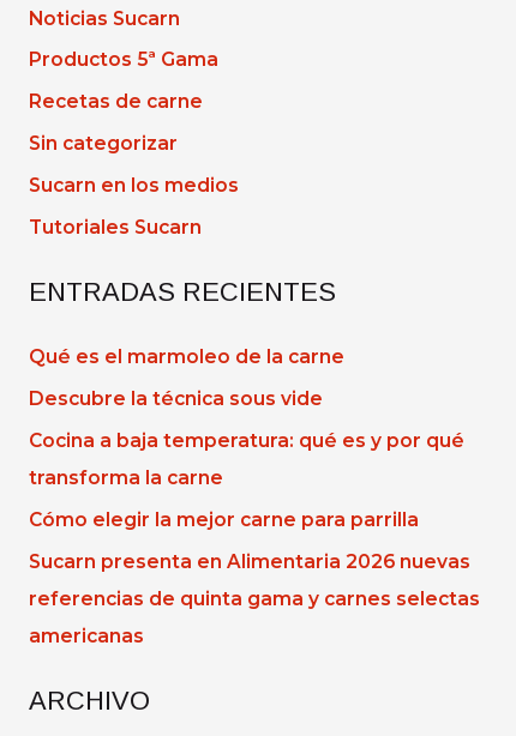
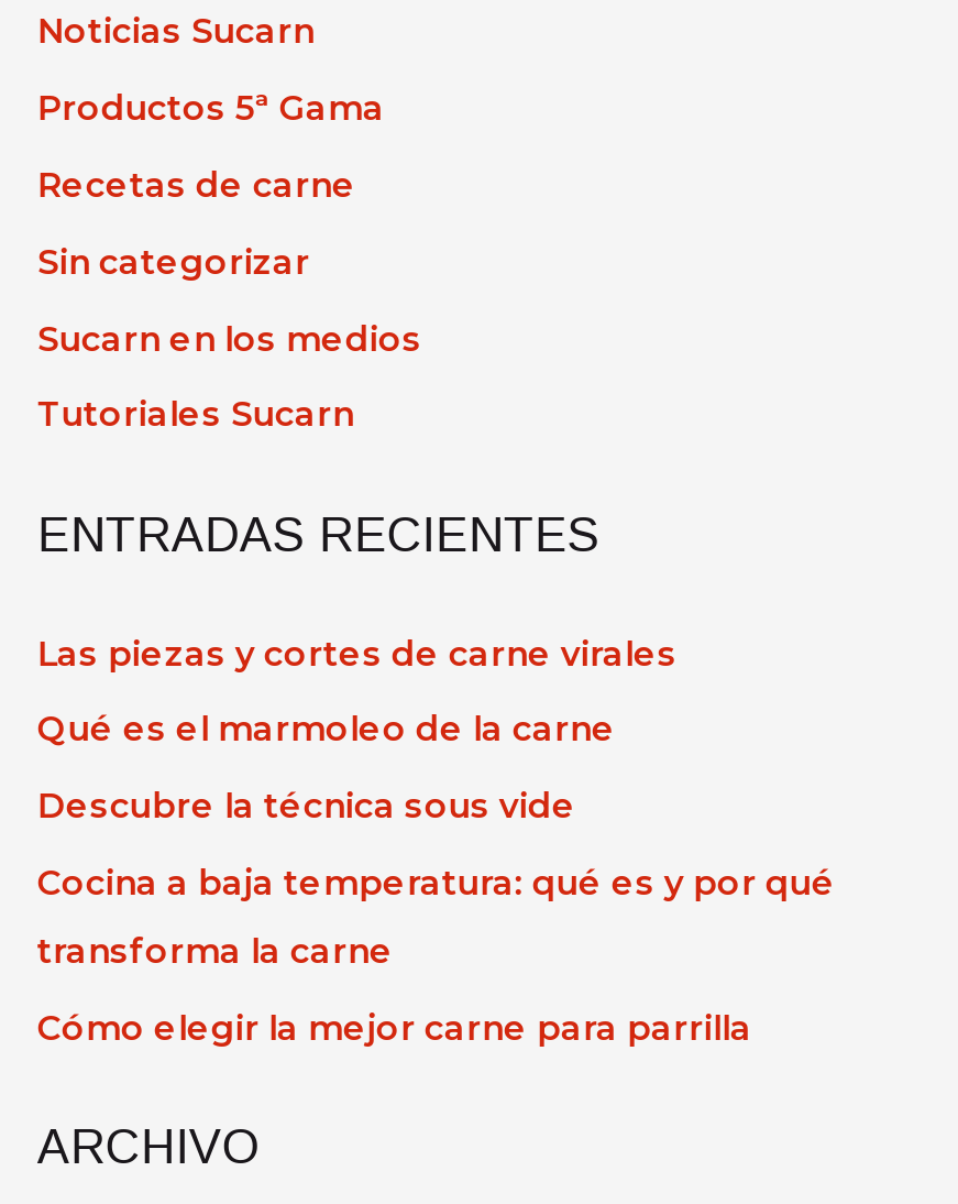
+ Las piezas y cortes de carne virales

moved down: Qué es el marmoleo de la carne | Descubre la técnica sous vide | Cocina a baja temperatura: qué es y por qué | transforma la carne | Cómo elegir la mejor carne para parrilla

- Sucarn presenta en Alimentaria 2026 nuevas
- referencias de quinta gama y carnes selectas
- americanas
